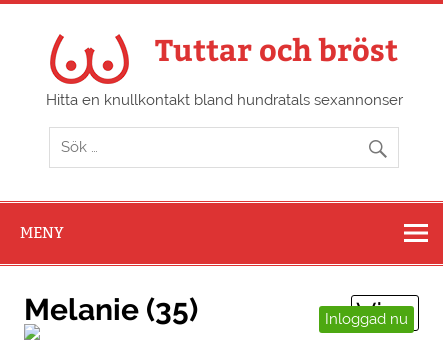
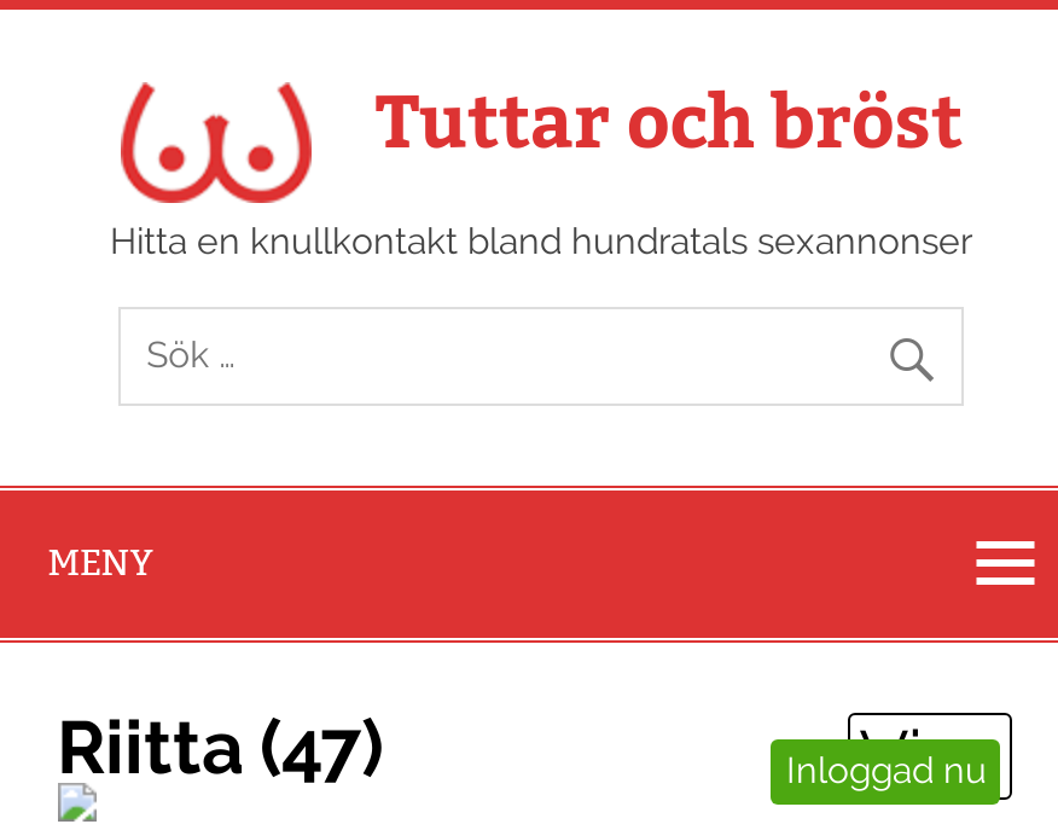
- Melanie (35)
+ Riitta (47)
